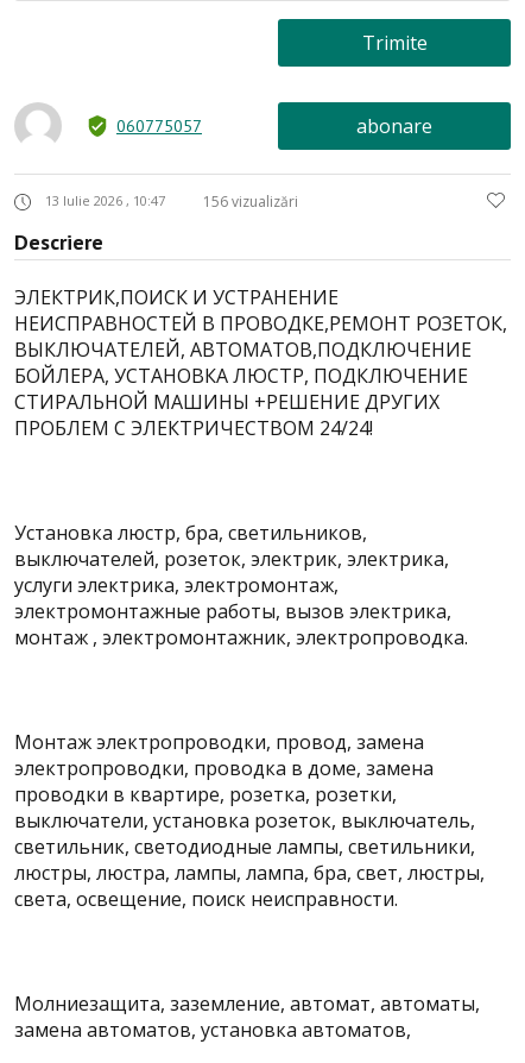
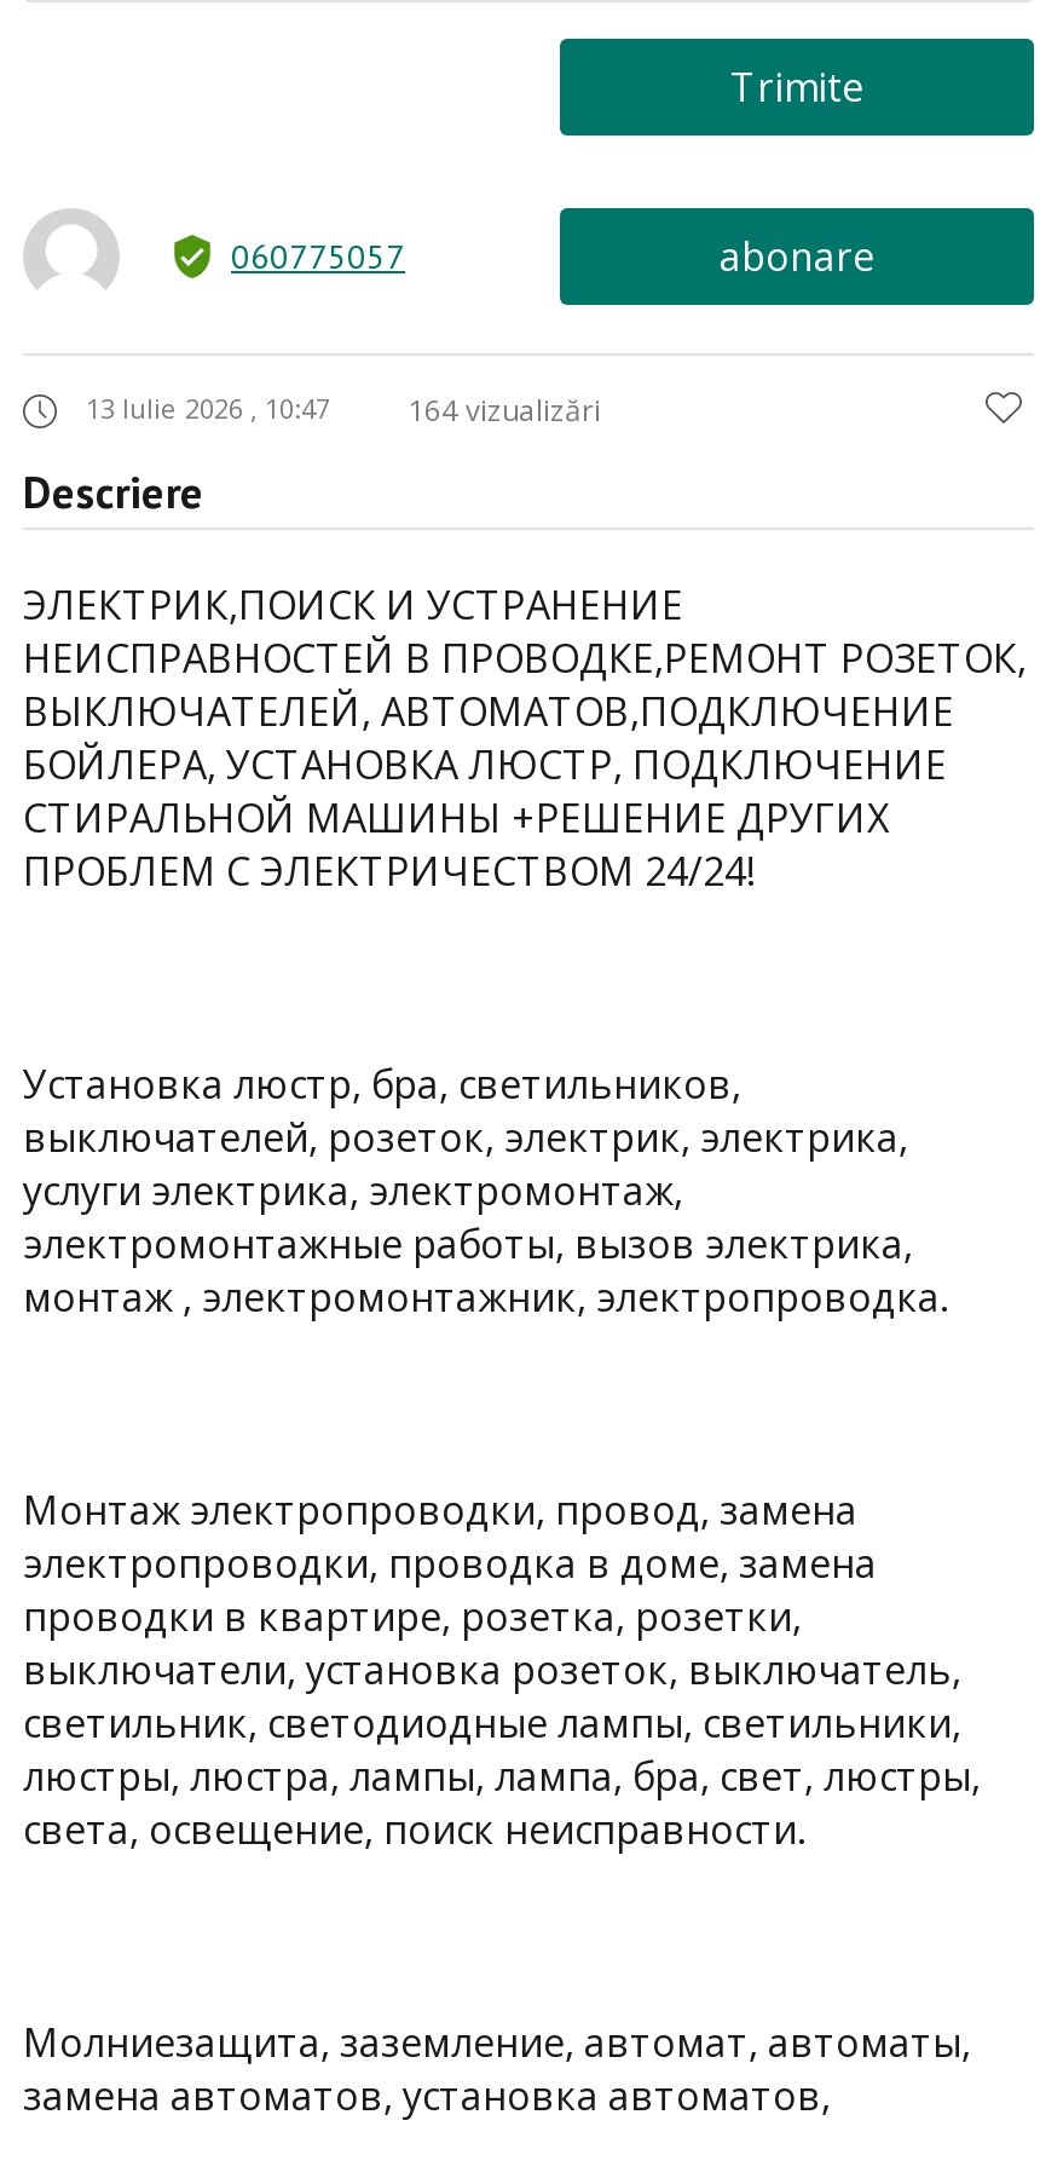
- 156 vizualizări
+ 164 vizualizări
